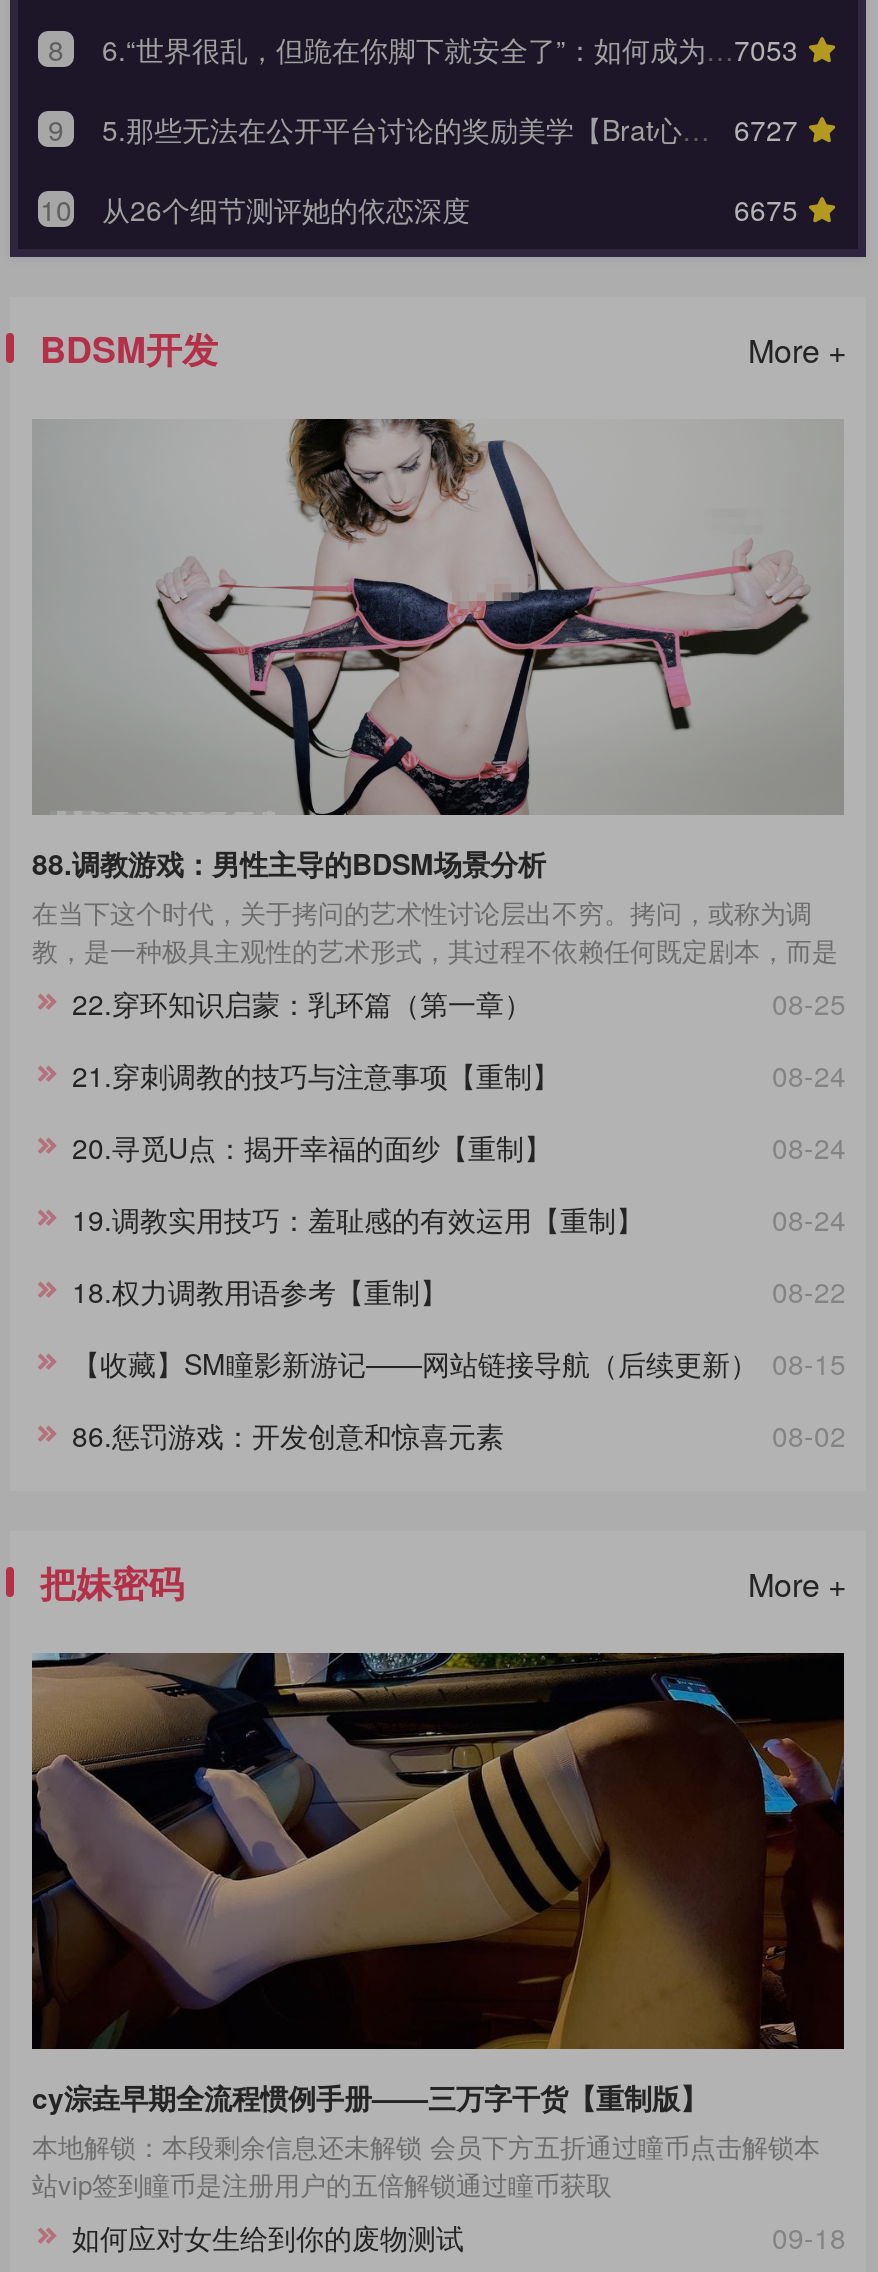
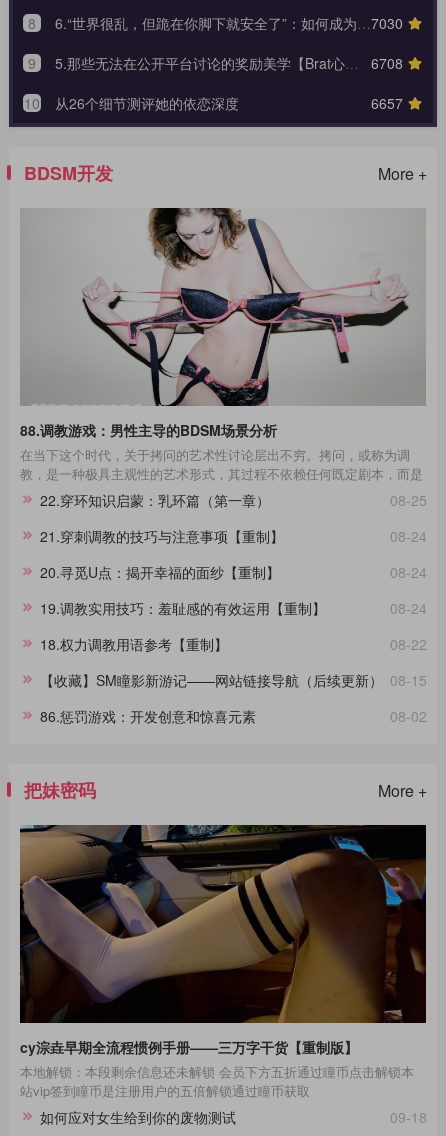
- 7053
+ 7030

- 6727
+ 6708

- 6675
+ 6657
